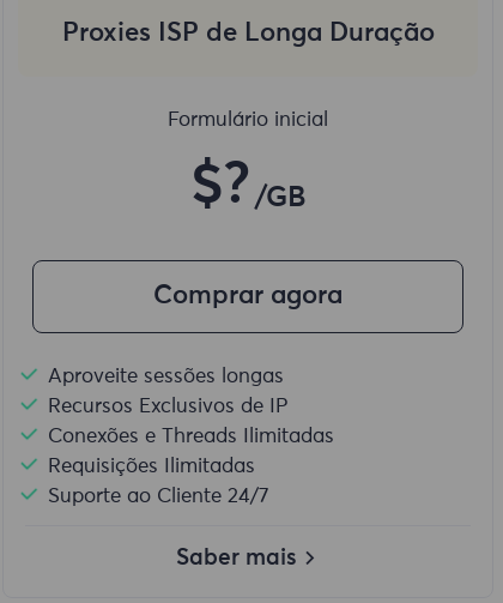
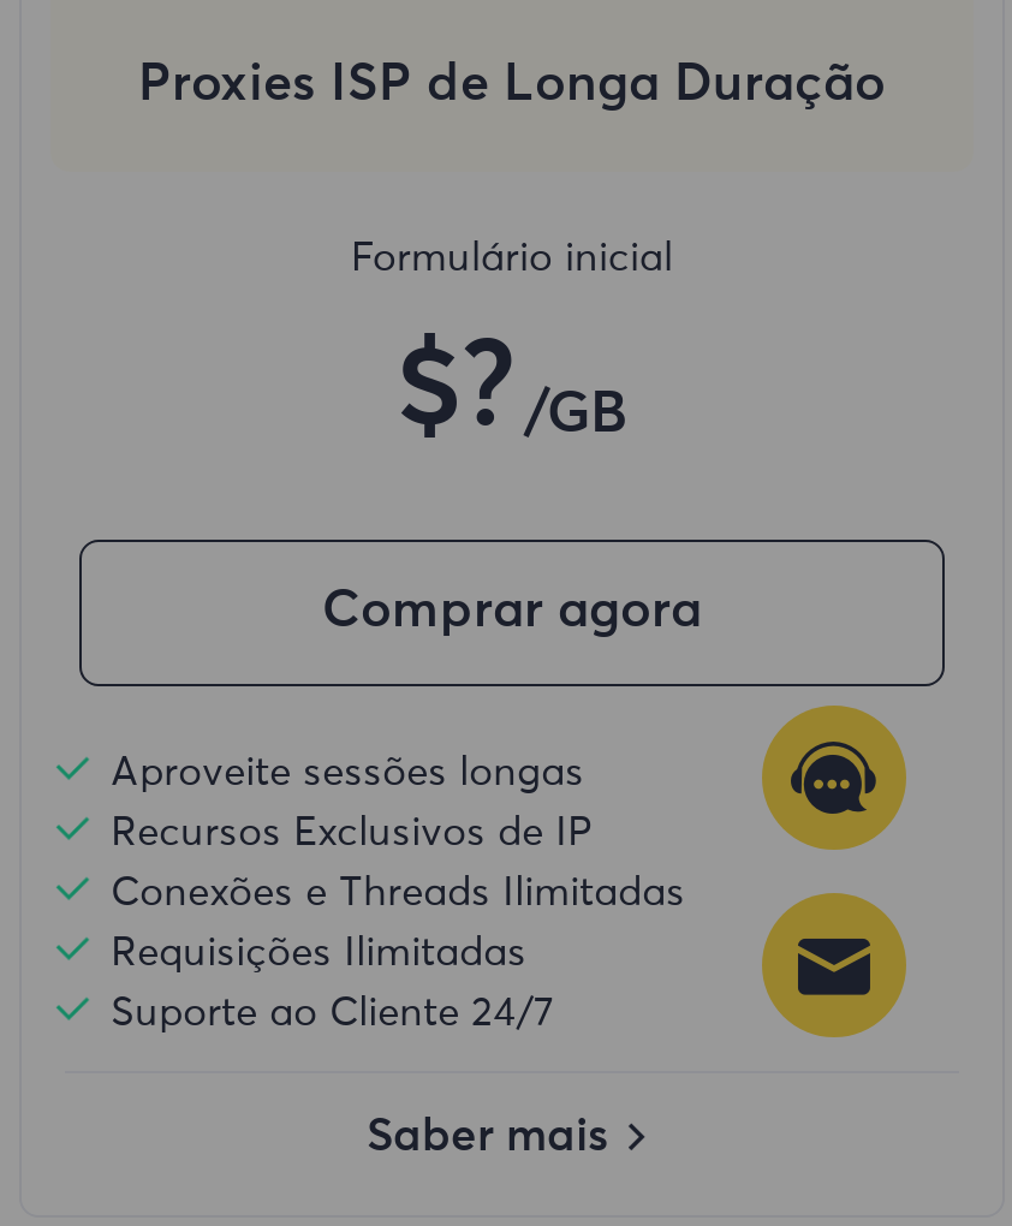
+ [image]

+ [image]
